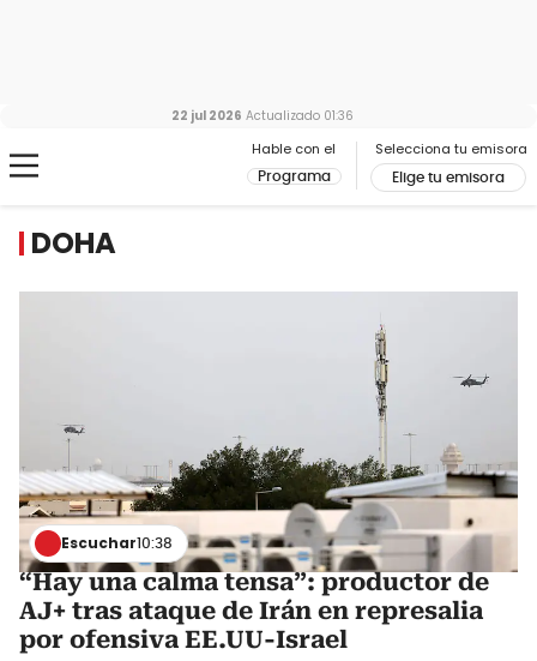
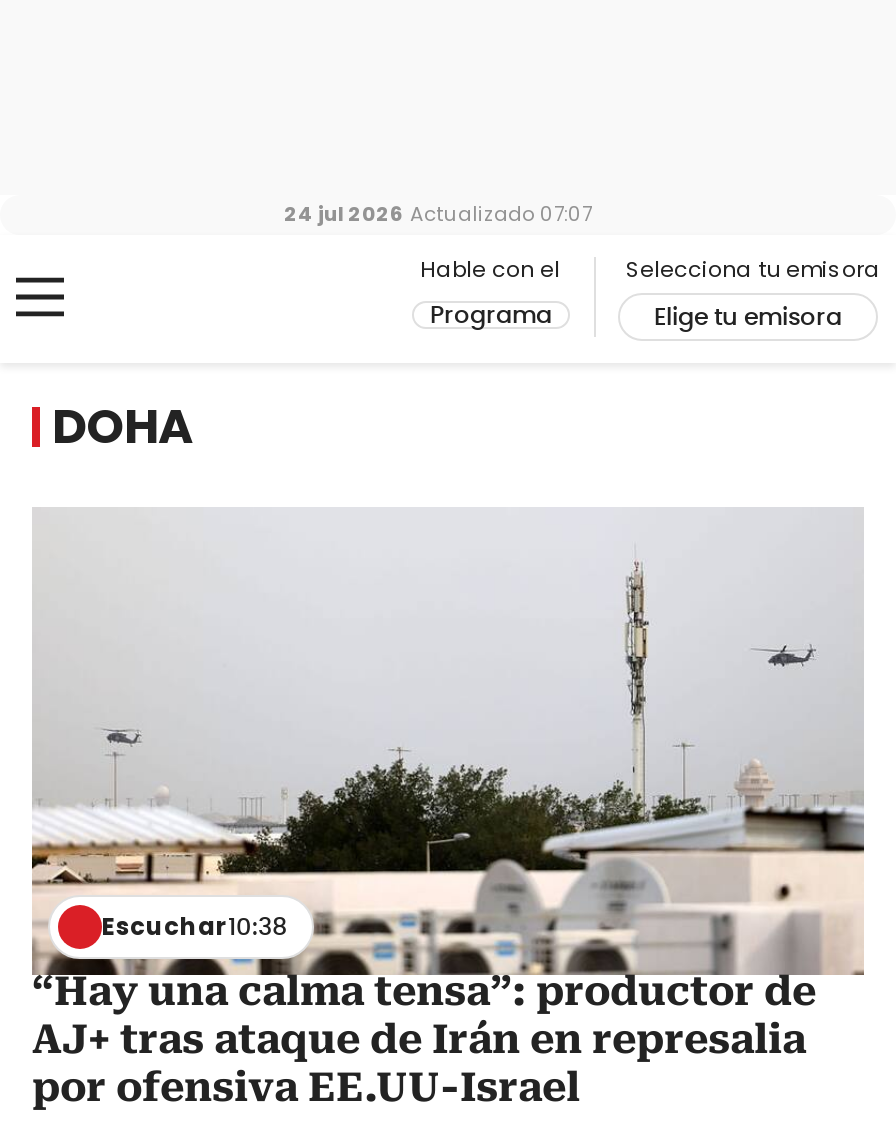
- 22 jul 2026 Actualizado 01:36
+ 24 jul 2026 Actualizado 07:07
